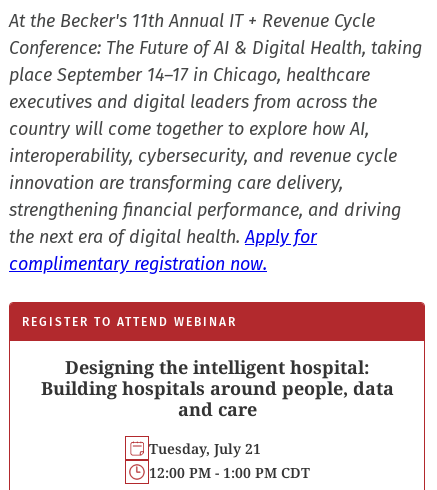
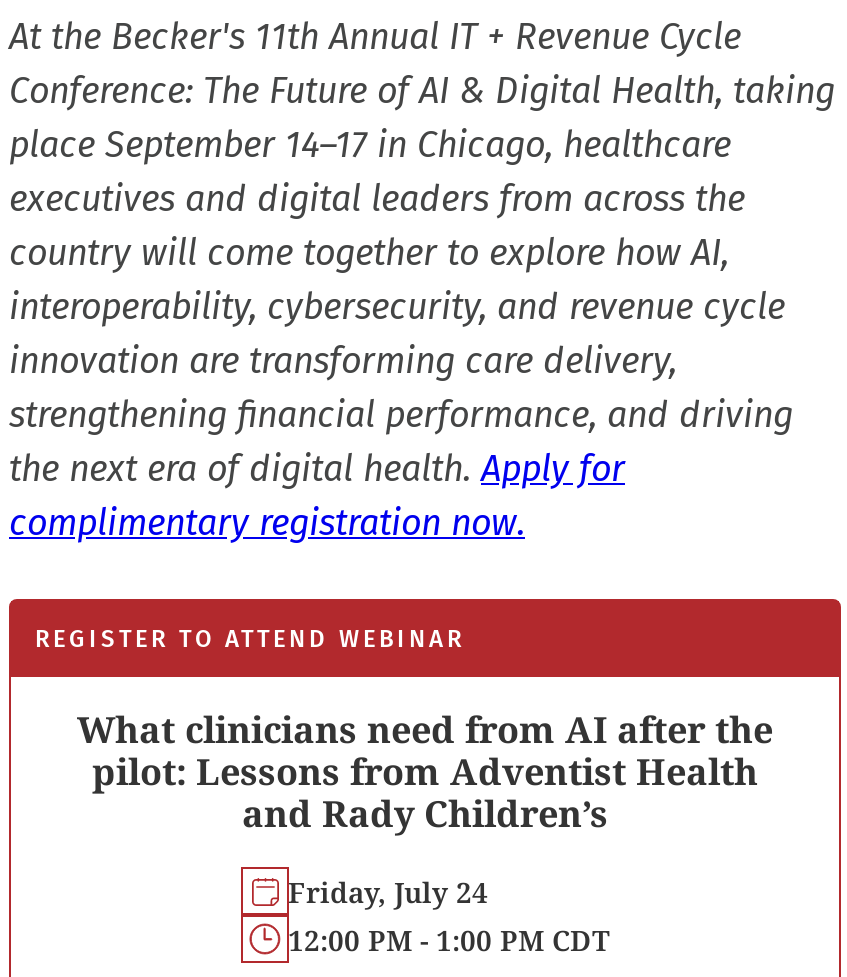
- Designing the intelligent hospital:
- Building hospitals around people, data
- and care
+ What clinicians need from AI after the
+ pilot: Lessons from Adventist Health
+ and Rady Children’s

- Tuesday, July 21
+ Friday, July 24
